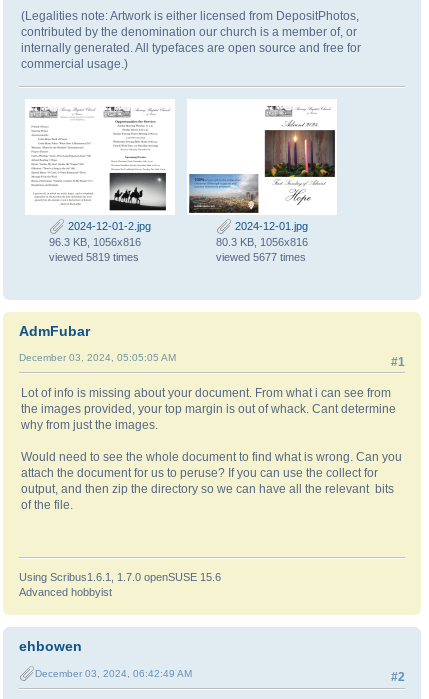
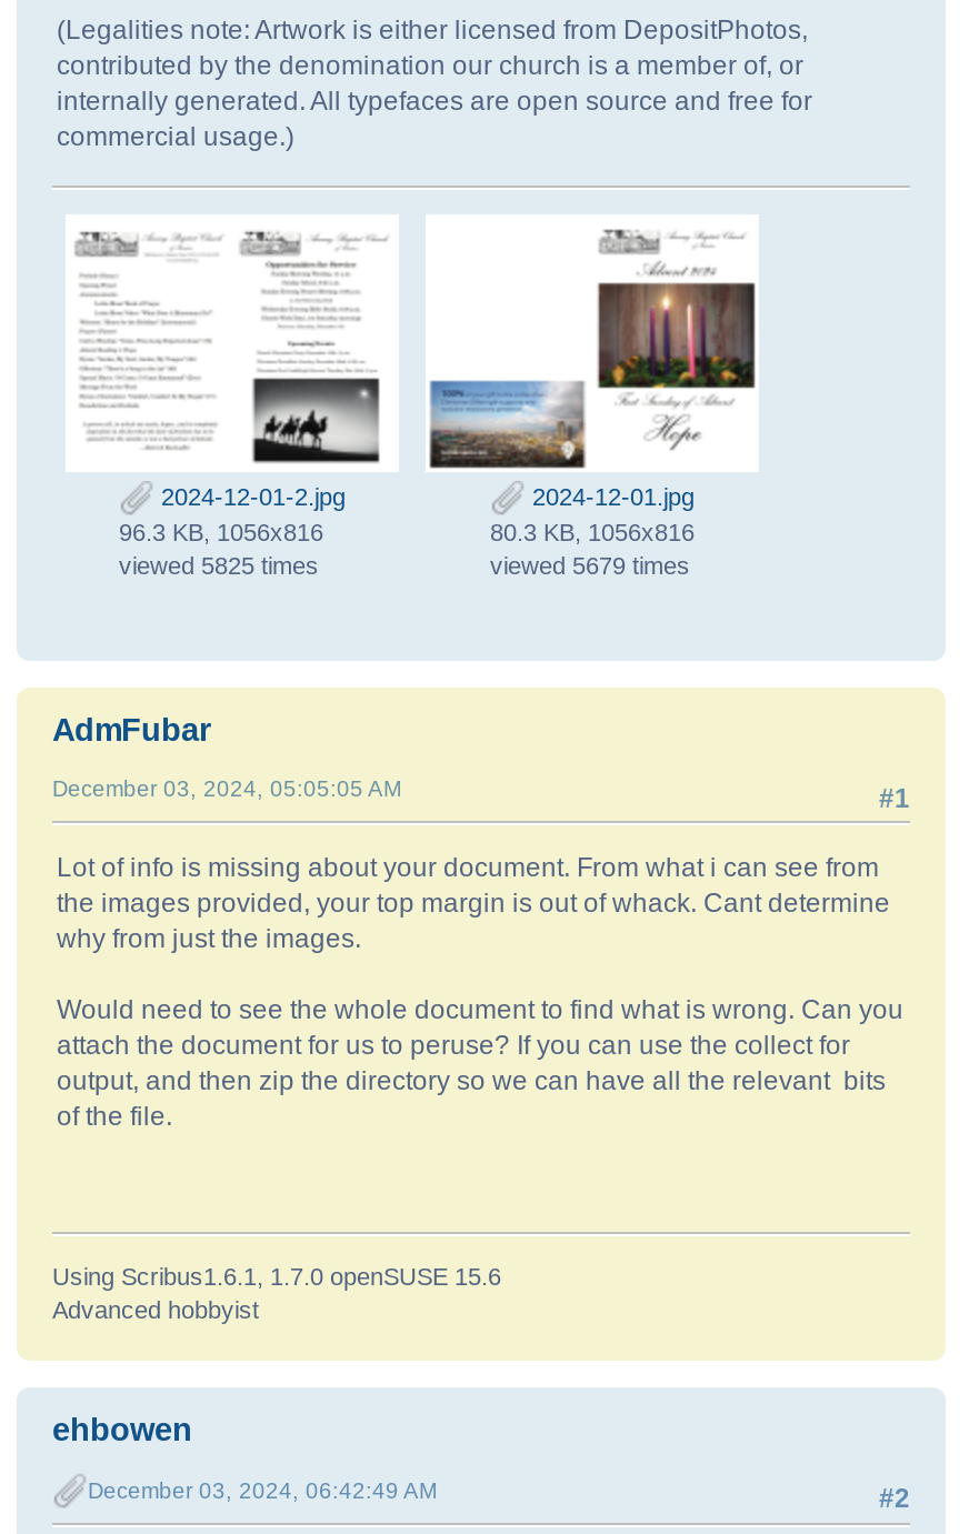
- viewed 5819 times
+ viewed 5825 times

- viewed 5677 times
+ viewed 5679 times
